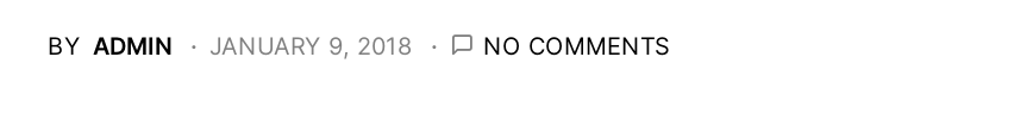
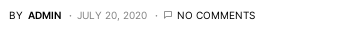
- BY ADMIN JANUARY 9, 2018
+ BY ADMIN JULY 20, 2020
